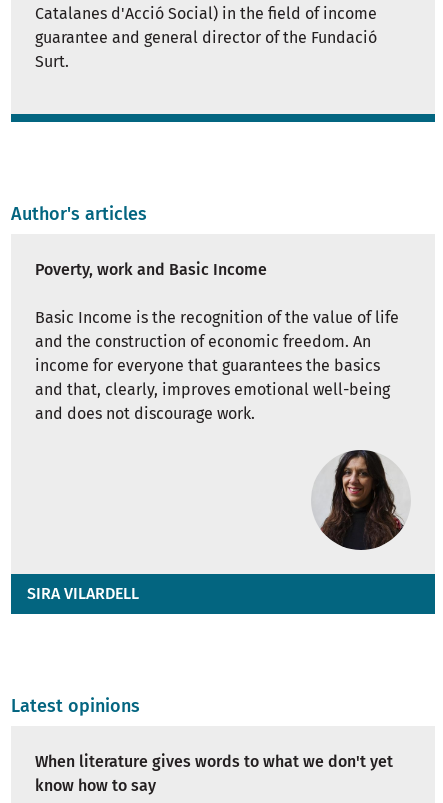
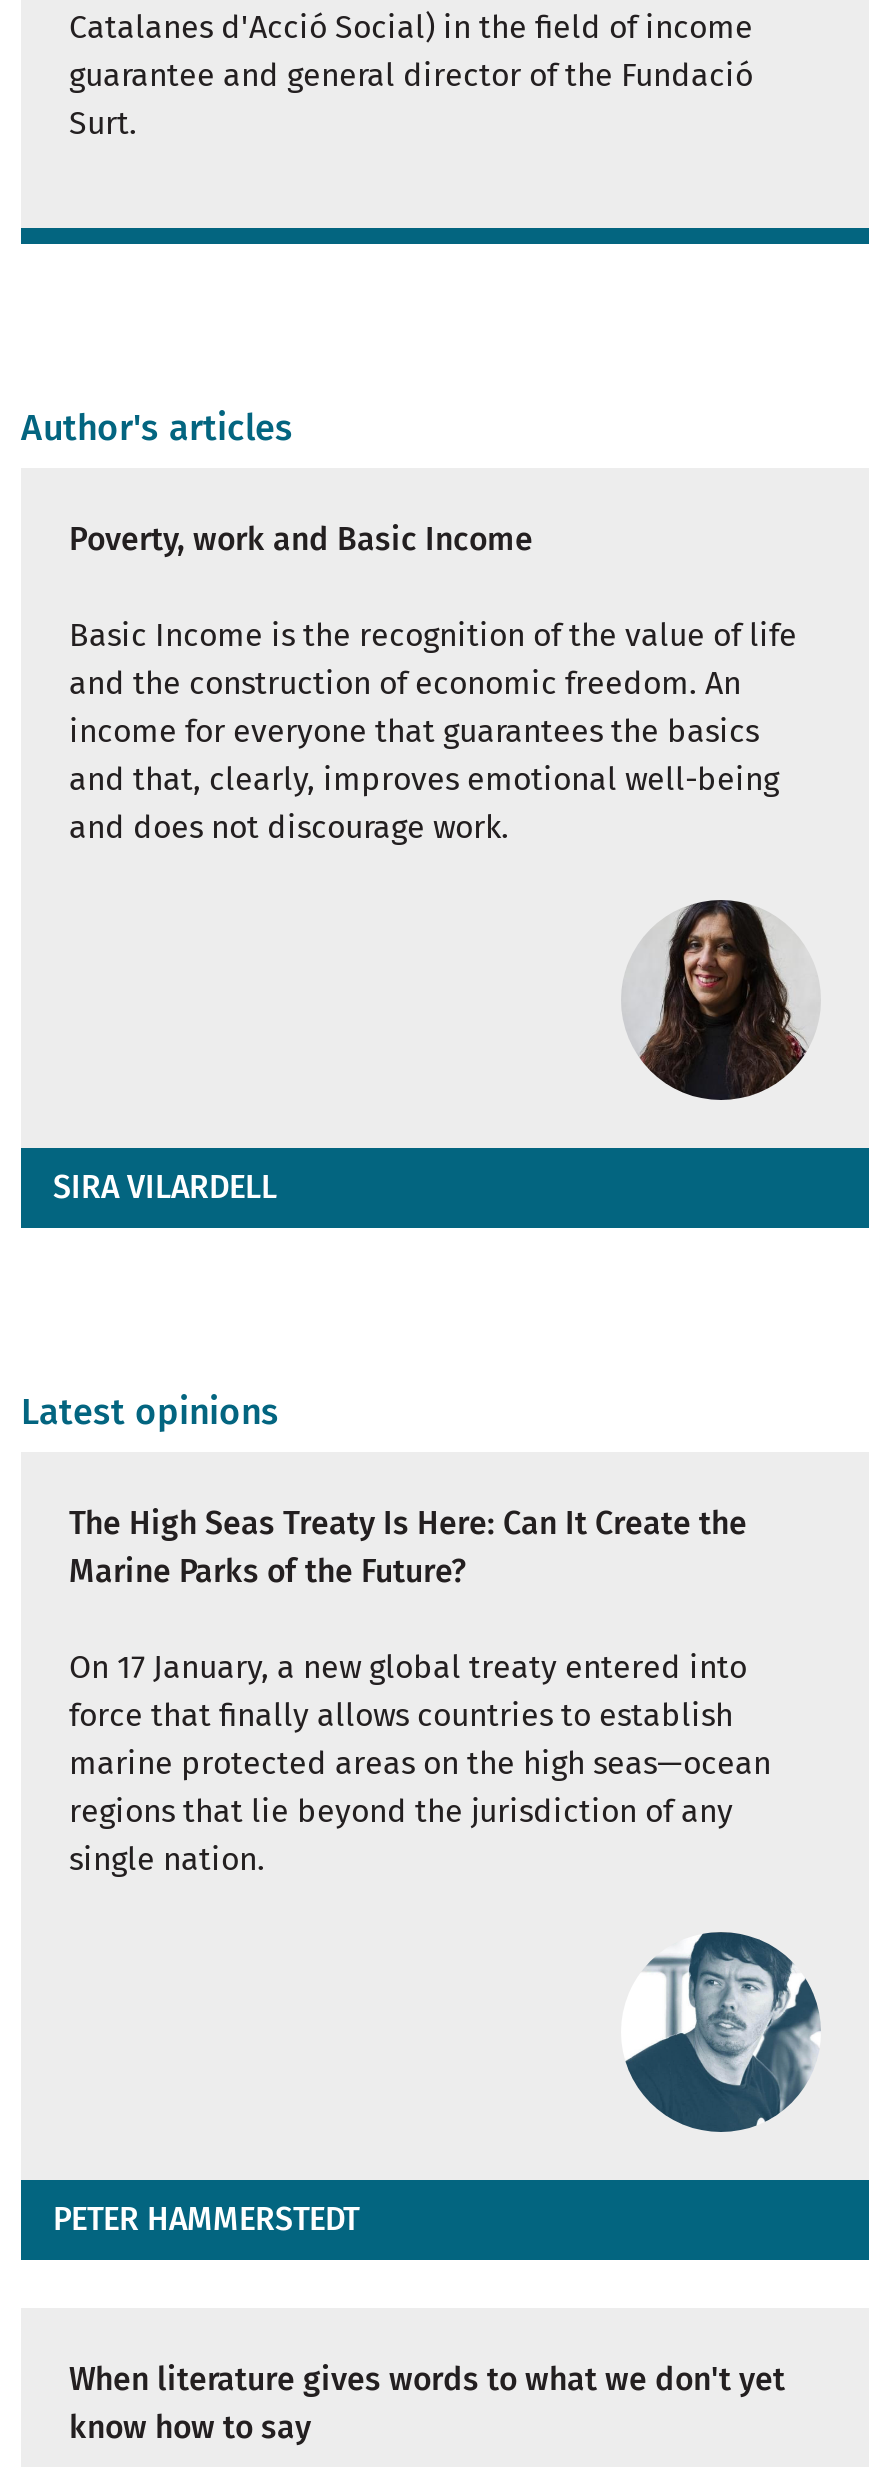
+ PETER HAMMERSTEDT

+ The High Seas Treaty Is Here: Can It Create the
+ Marine Parks of the Future?
+ On 17 January, a new global treaty entered into
+ force that finally allows countries to establish
+ marine protected areas on the high seas—ocean
+ regions that lie beyond the jurisdiction of any
+ single nation.

+ [image]
